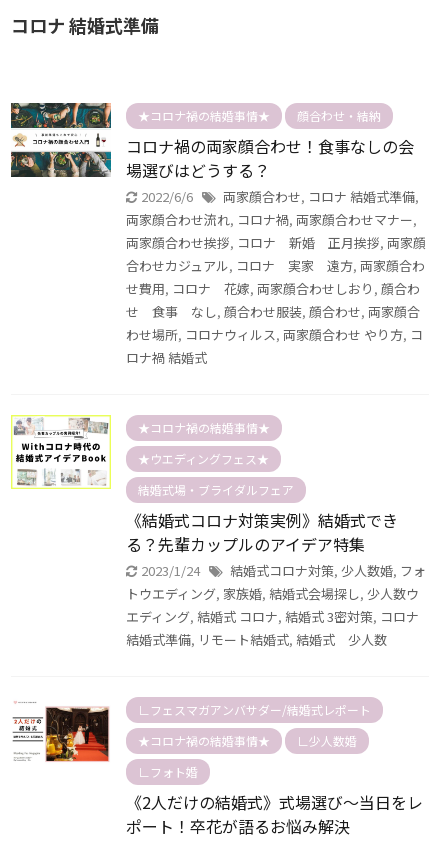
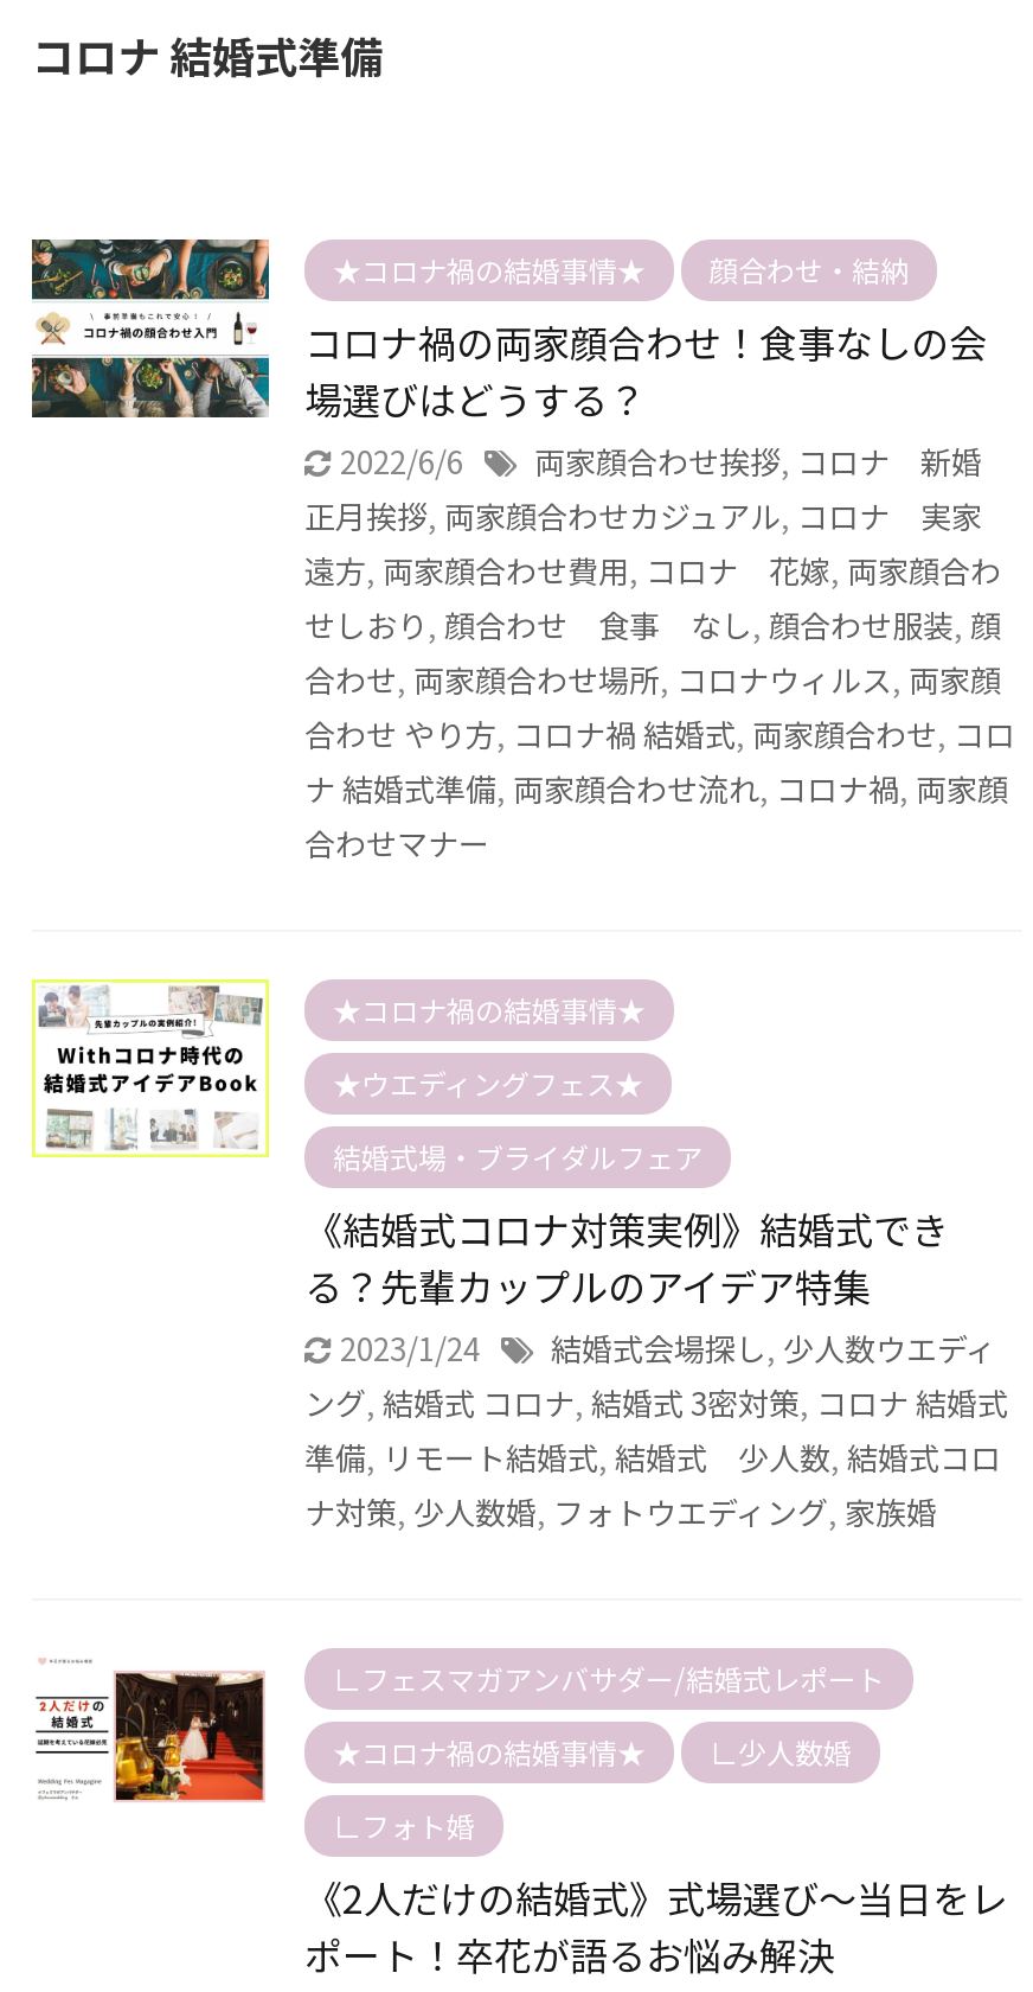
- 両家顔合わせ,コロナ 結婚式準備,
- 両家顔合わせ流れ,コロナ禍,両家顔合わせマナー,
- 両家顔合わせ挨拶,コロナ 新婚 正月挨拶,両家顔
- 合わせカジュアル,コロナ 実家 遠方,両家顔合わ
- せ費用,コロナ 花嫁,両家顔合わせしおり,顔合わ
- せ 食事 なし,顔合わせ服装,顔合わせ,両家顔合
- わせ場所,コロナウィルス,両家顔合わせ やり方,コ
- ロナ禍 結婚式
+ 両家顔合わせ挨拶,コロナ 新婚
+ 正月挨拶,両家顔合わせカジュアル,コロナ 実家
+ 遠方,両家顔合わせ費用,コロナ 花嫁,両家顔合わ
+ せしおり,顔合わせ 食事 なし,顔合わせ服装,顔
+ 合わせ,両家顔合わせ場所,コロナウィルス,両家顔
+ 合わせ やり方,コロナ禍 結婚式,両家顔合わせ,コロ
+ ナ 結婚式準備,両家顔合わせ流れ,コロナ禍,両家顔
+ 合わせマナー

- 結婚式コロナ対策,少人数婚,フォ
- トウエディング,家族婚,結婚式会場探し,少人数ウ
- エディング,結婚式 コロナ,結婚式 3密対策,コロナ
- 結婚式準備,リモート結婚式,結婚式 少人数
+ 結婚式会場探し,少人数ウエディ
+ ング,結婚式 コロナ,結婚式 3密対策,コロナ 結婚式
+ 準備,リモート結婚式,結婚式 少人数,結婚式コロ
+ ナ対策,少人数婚,フォトウエディング,家族婚
